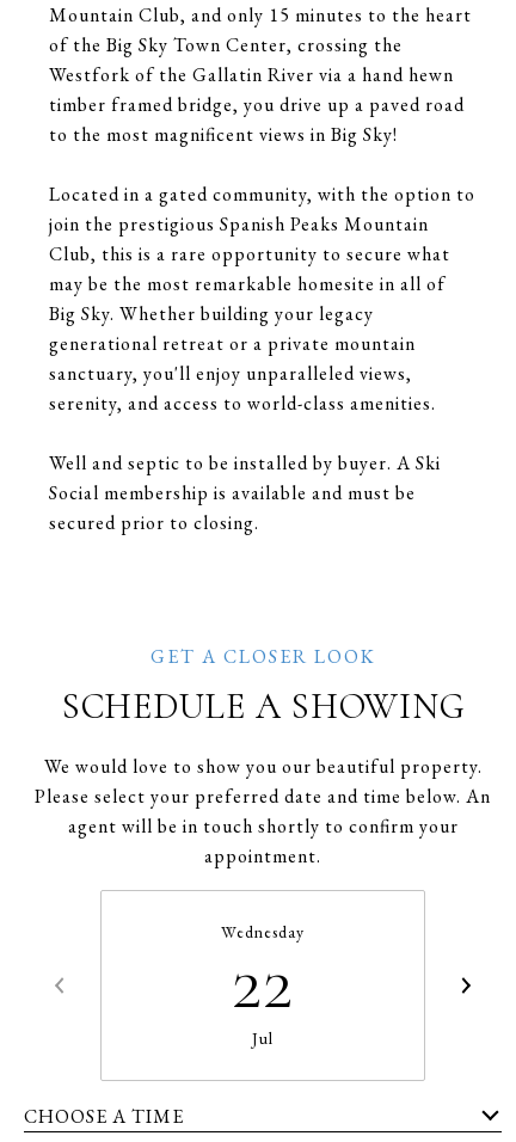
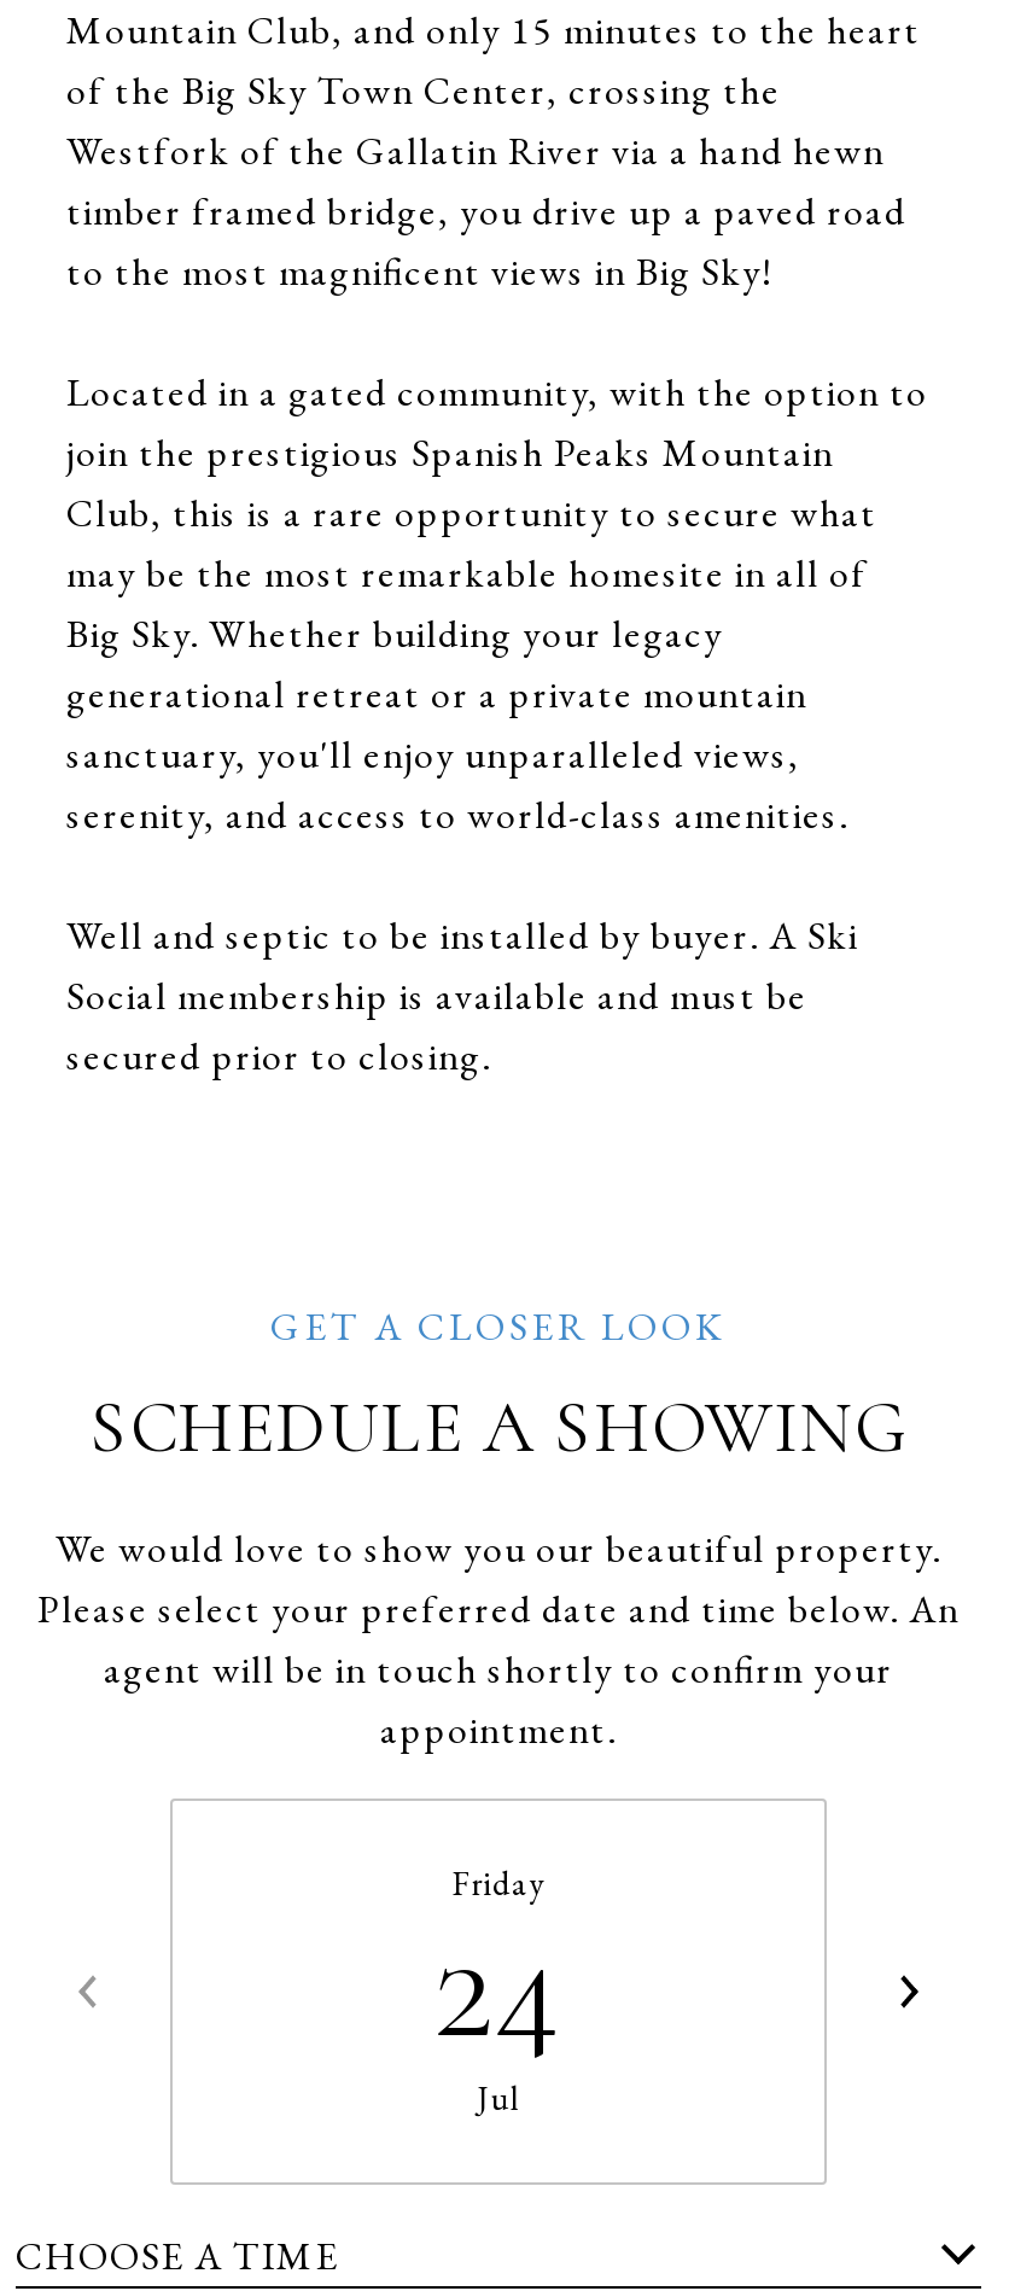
- Wednesday
- 22
+ Friday
+ 24
